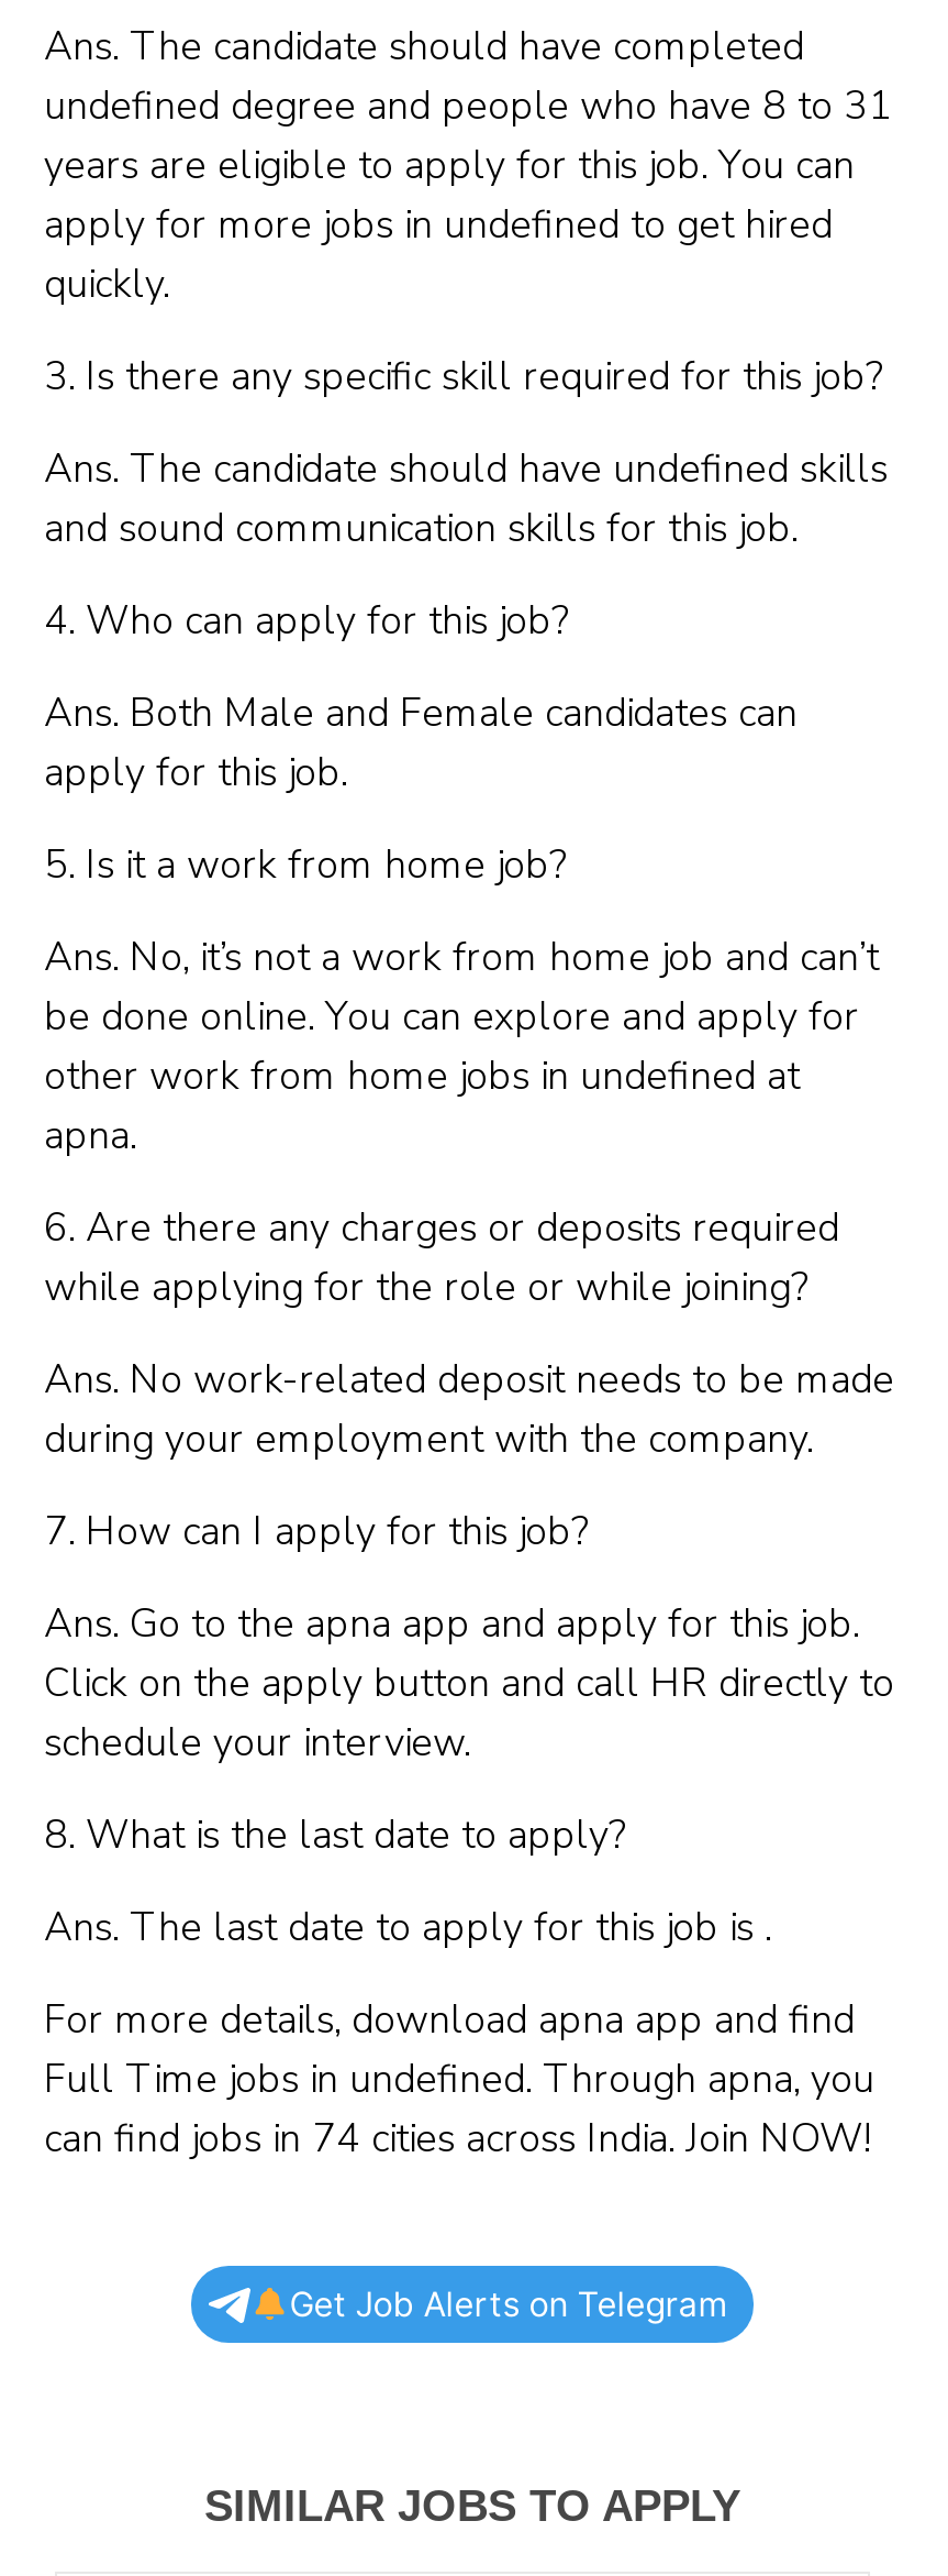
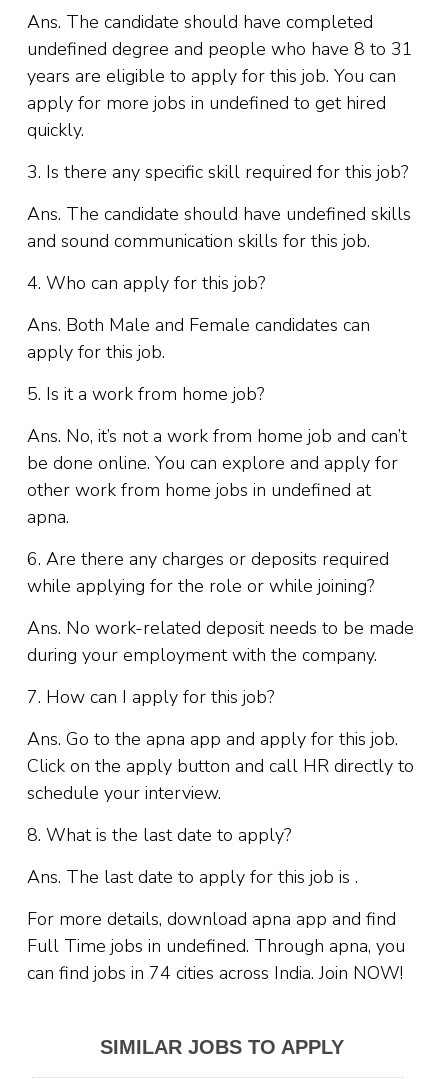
- Get Job Alerts on Telegram
